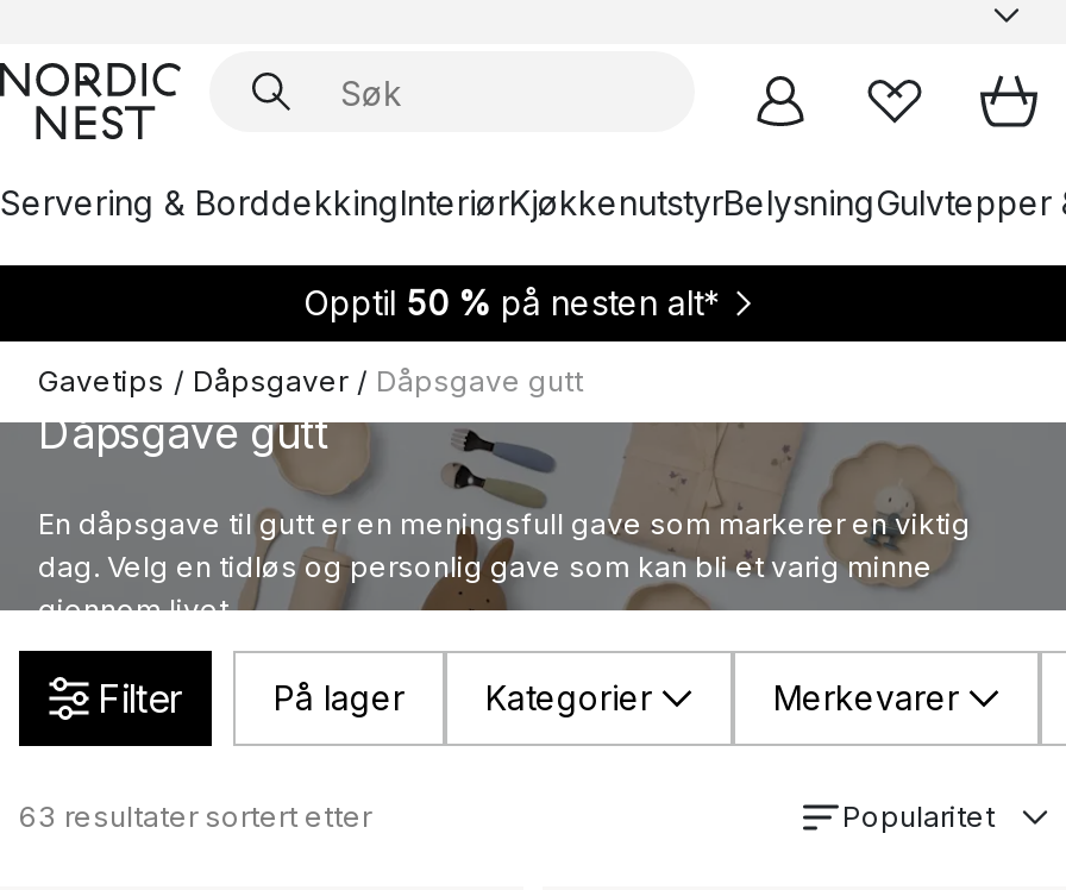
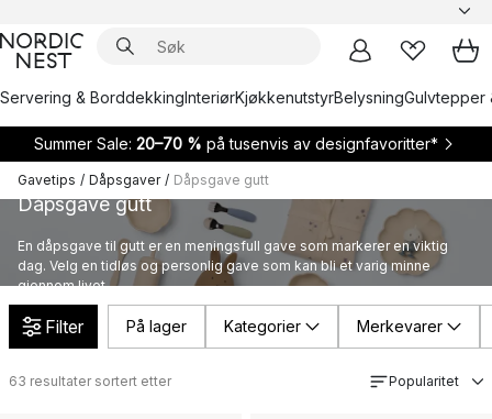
- Opptil 50 % på nesten alt*
+ Summer Sale: 20–70 % på tusenvis av designfavoritter*
